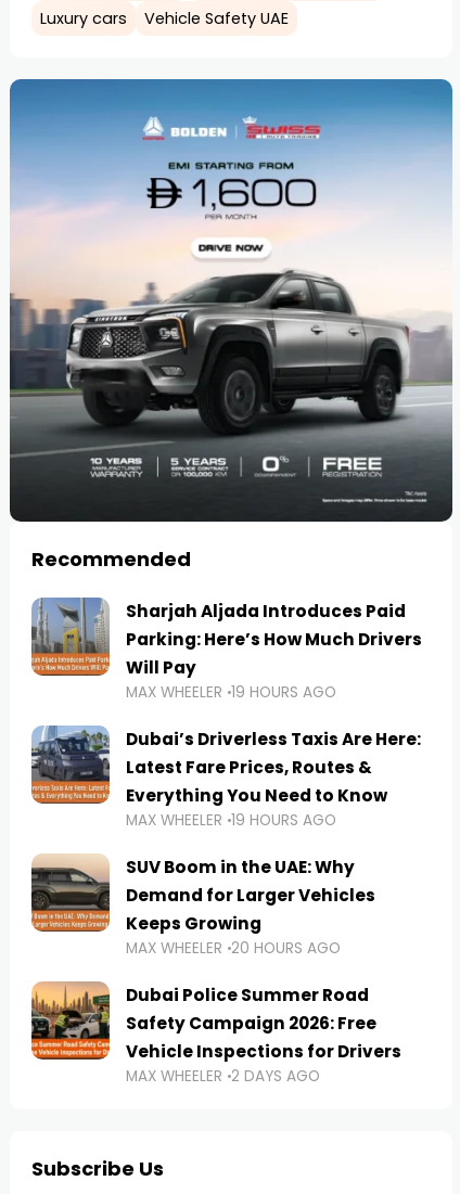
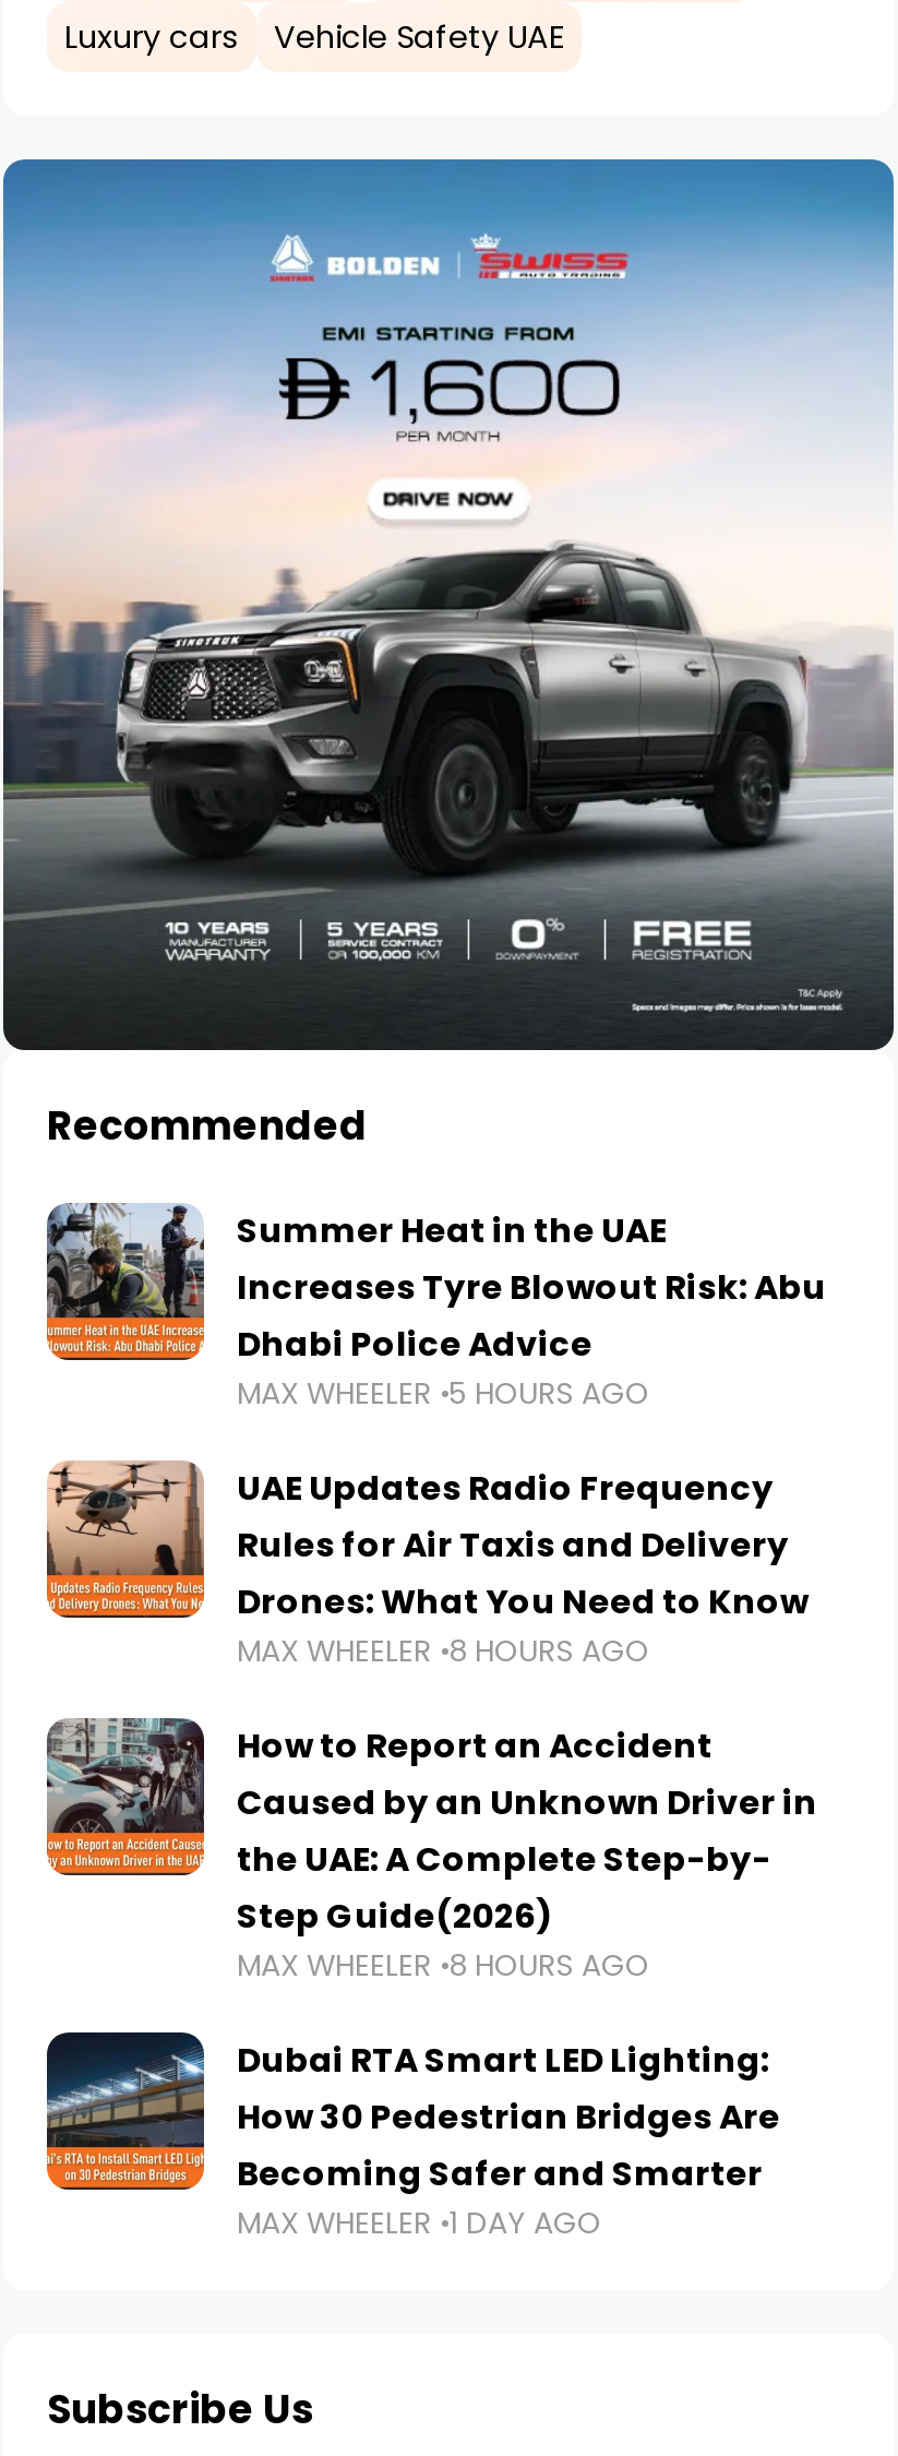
- [image]
- Sharjah Aljada Introduces Paid
- Parking: Here’s How Much Drivers
- Will Pay
- MAX WHEELER 19 HOURS AGO
+ [image]
+ Summer Heat in the UAE
+ Increases Tyre Blowout Risk: Abu
+ Dhabi Police Advice
+ MAX WHEELER 5 HOURS AGO

- [image]
- Dubai’s Driverless Taxis Are Here:
- Latest Fare Prices, Routes &
- Everything You Need to Know
- MAX WHEELER 19 HOURS AGO
+ [image]
+ UAE Updates Radio Frequency
+ Rules for Air Taxis and Delivery
+ Drones: What You Need to Know
+ MAX WHEELER 8 HOURS AGO

- [image]
- SUV Boom in the UAE: Why
- Demand for Larger Vehicles
- Keeps Growing
- MAX WHEELER 20 HOURS AGO
+ [image]
+ How to Report an Accident
+ Caused by an Unknown Driver in
+ the UAE: A Complete Step-by-
+ Step Guide(2026)
+ MAX WHEELER 8 HOURS AGO

- [image]
- Dubai Police Summer Road
- Safety Campaign 2026: Free
- Vehicle Inspections for Drivers
- MAX WHEELER 2 DAYS AGO
+ [image]
+ Dubai RTA Smart LED Lighting:
+ How 30 Pedestrian Bridges Are
+ Becoming Safer and Smarter
+ MAX WHEELER 1 DAY AGO
